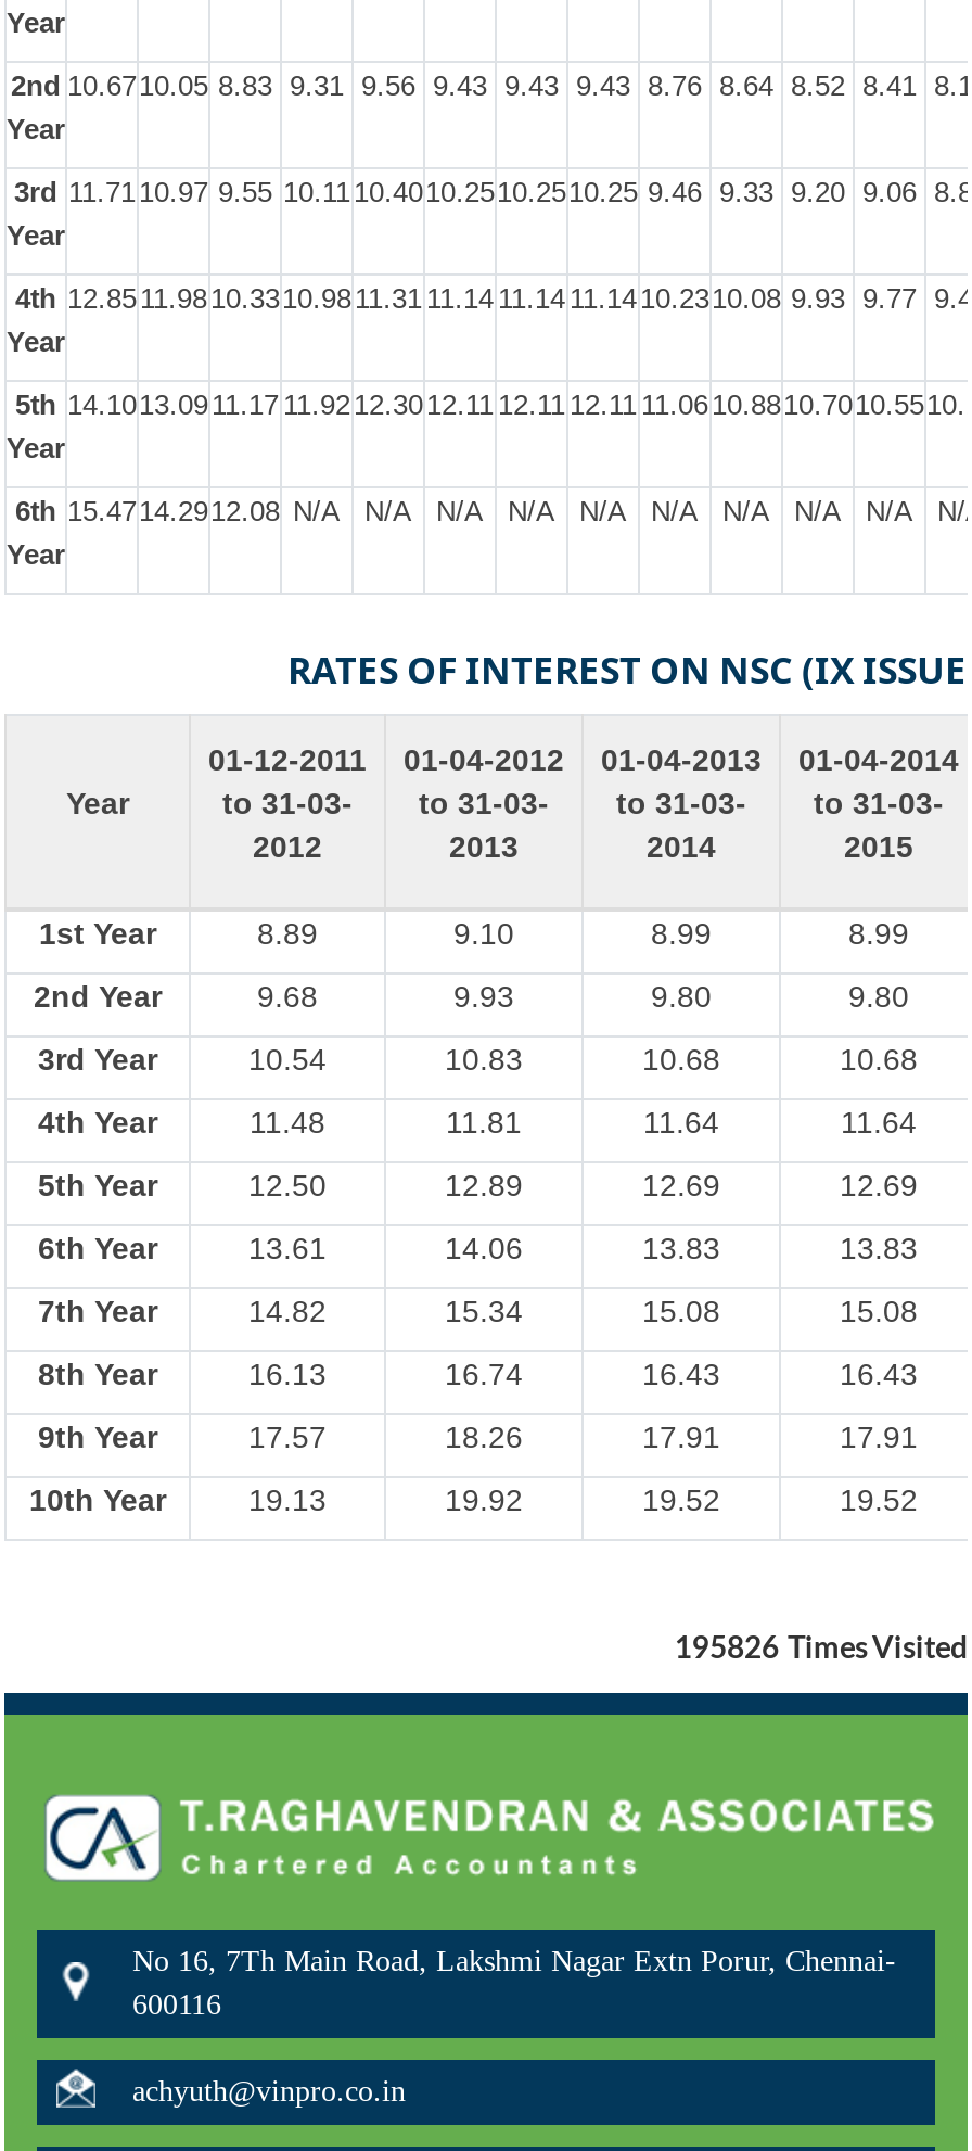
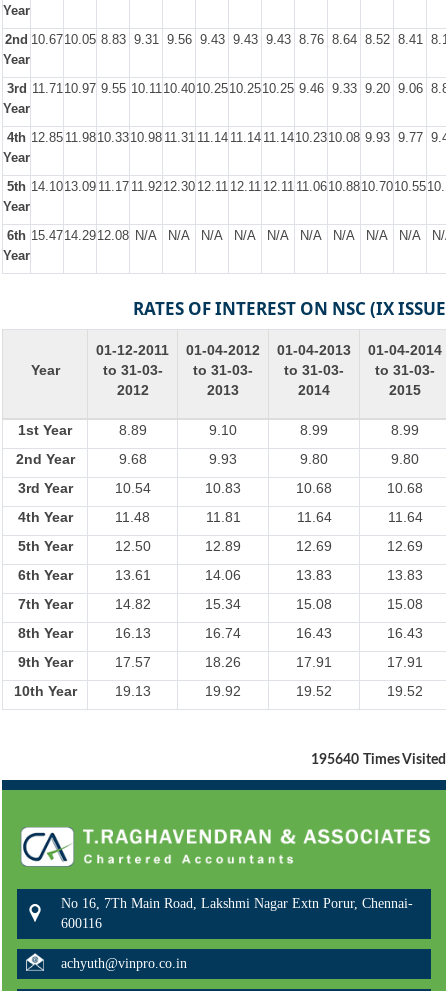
- 195826 Times Visited
+ 195640 Times Visited
